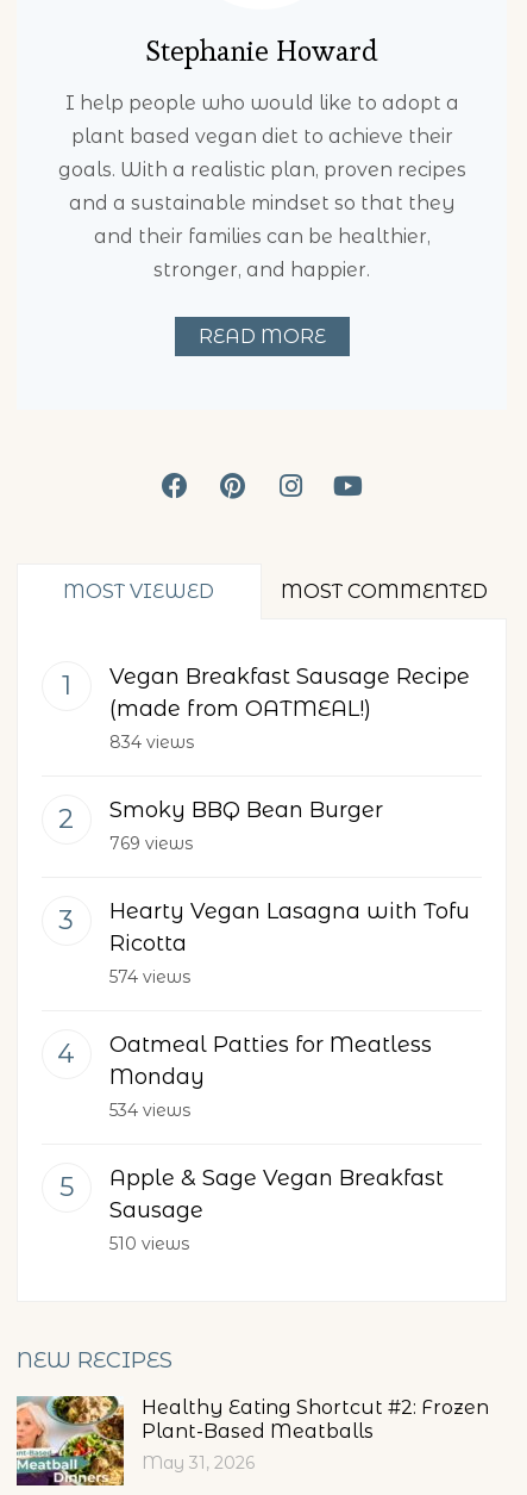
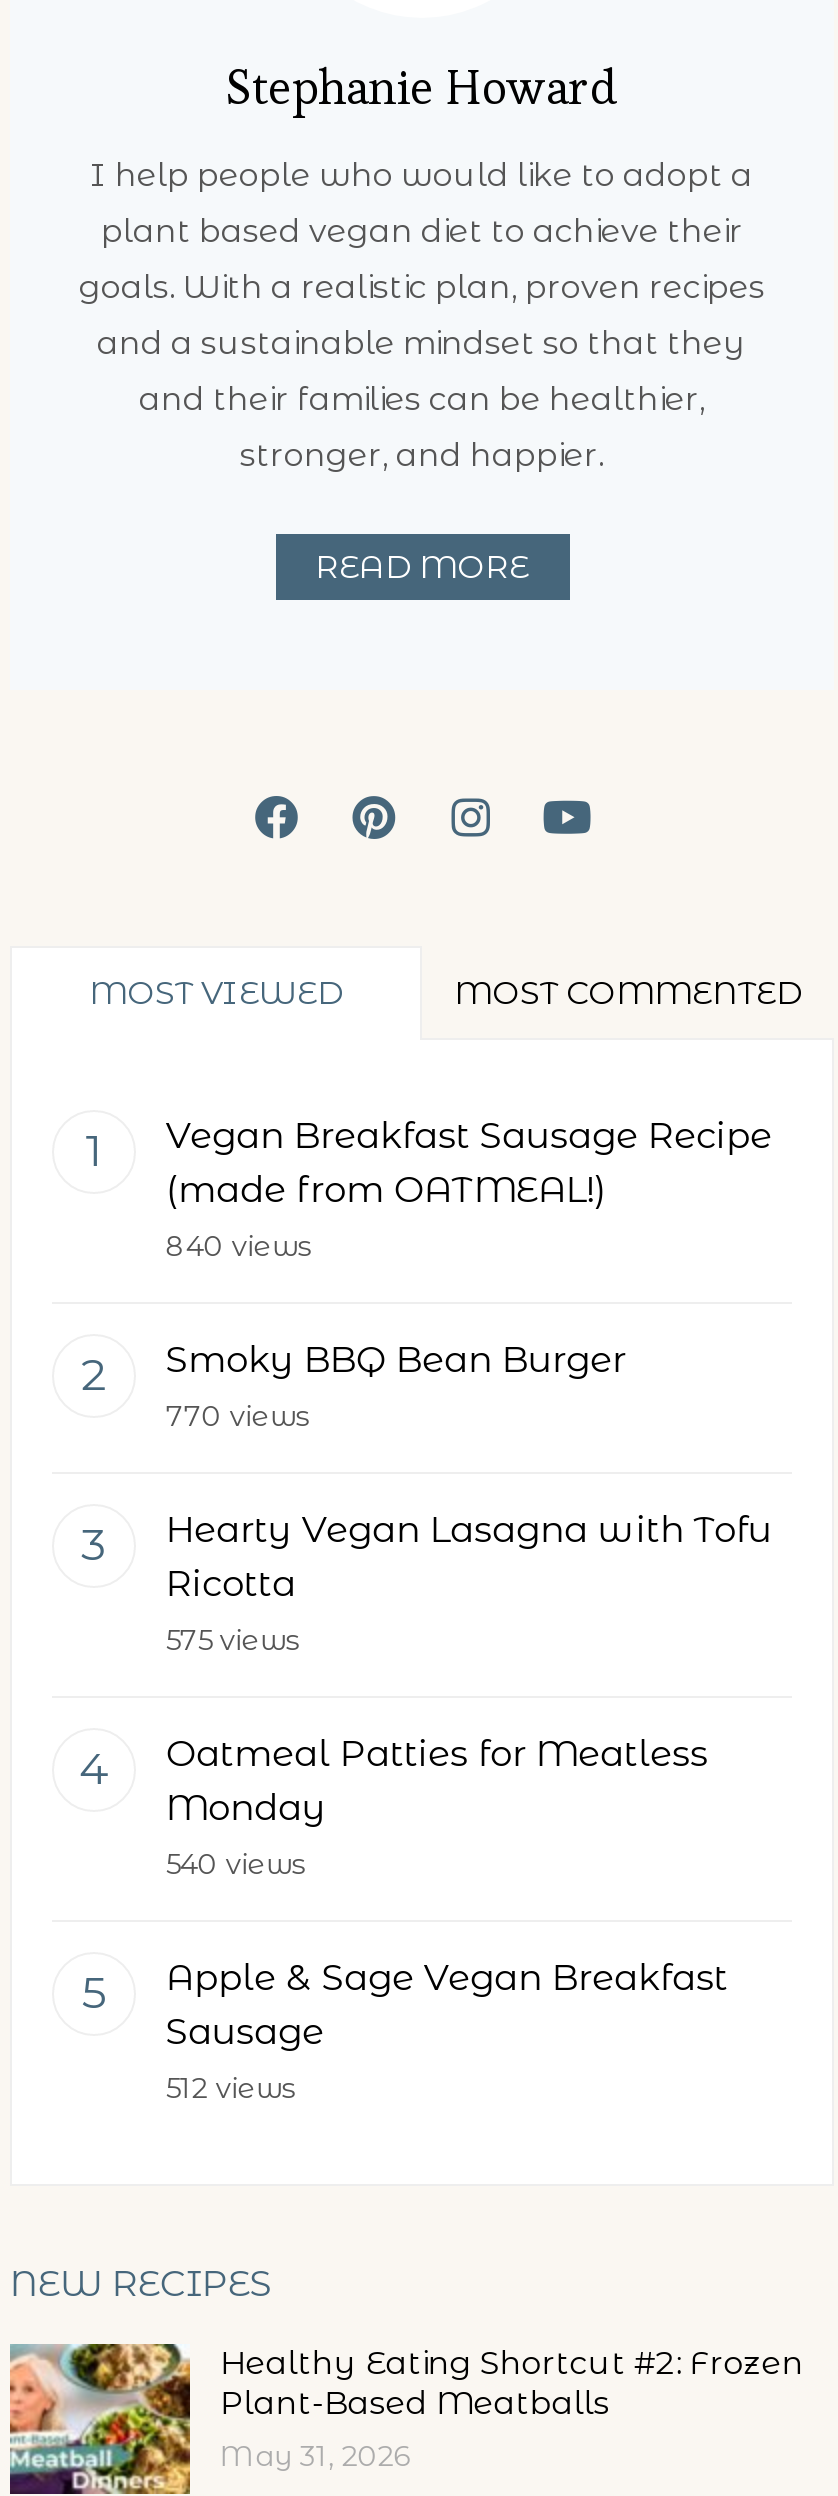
- 834 views
+ 840 views

- 769 views
+ 770 views

- 574 views
+ 575 views

- 534 views
+ 540 views

- 510 views
+ 512 views
